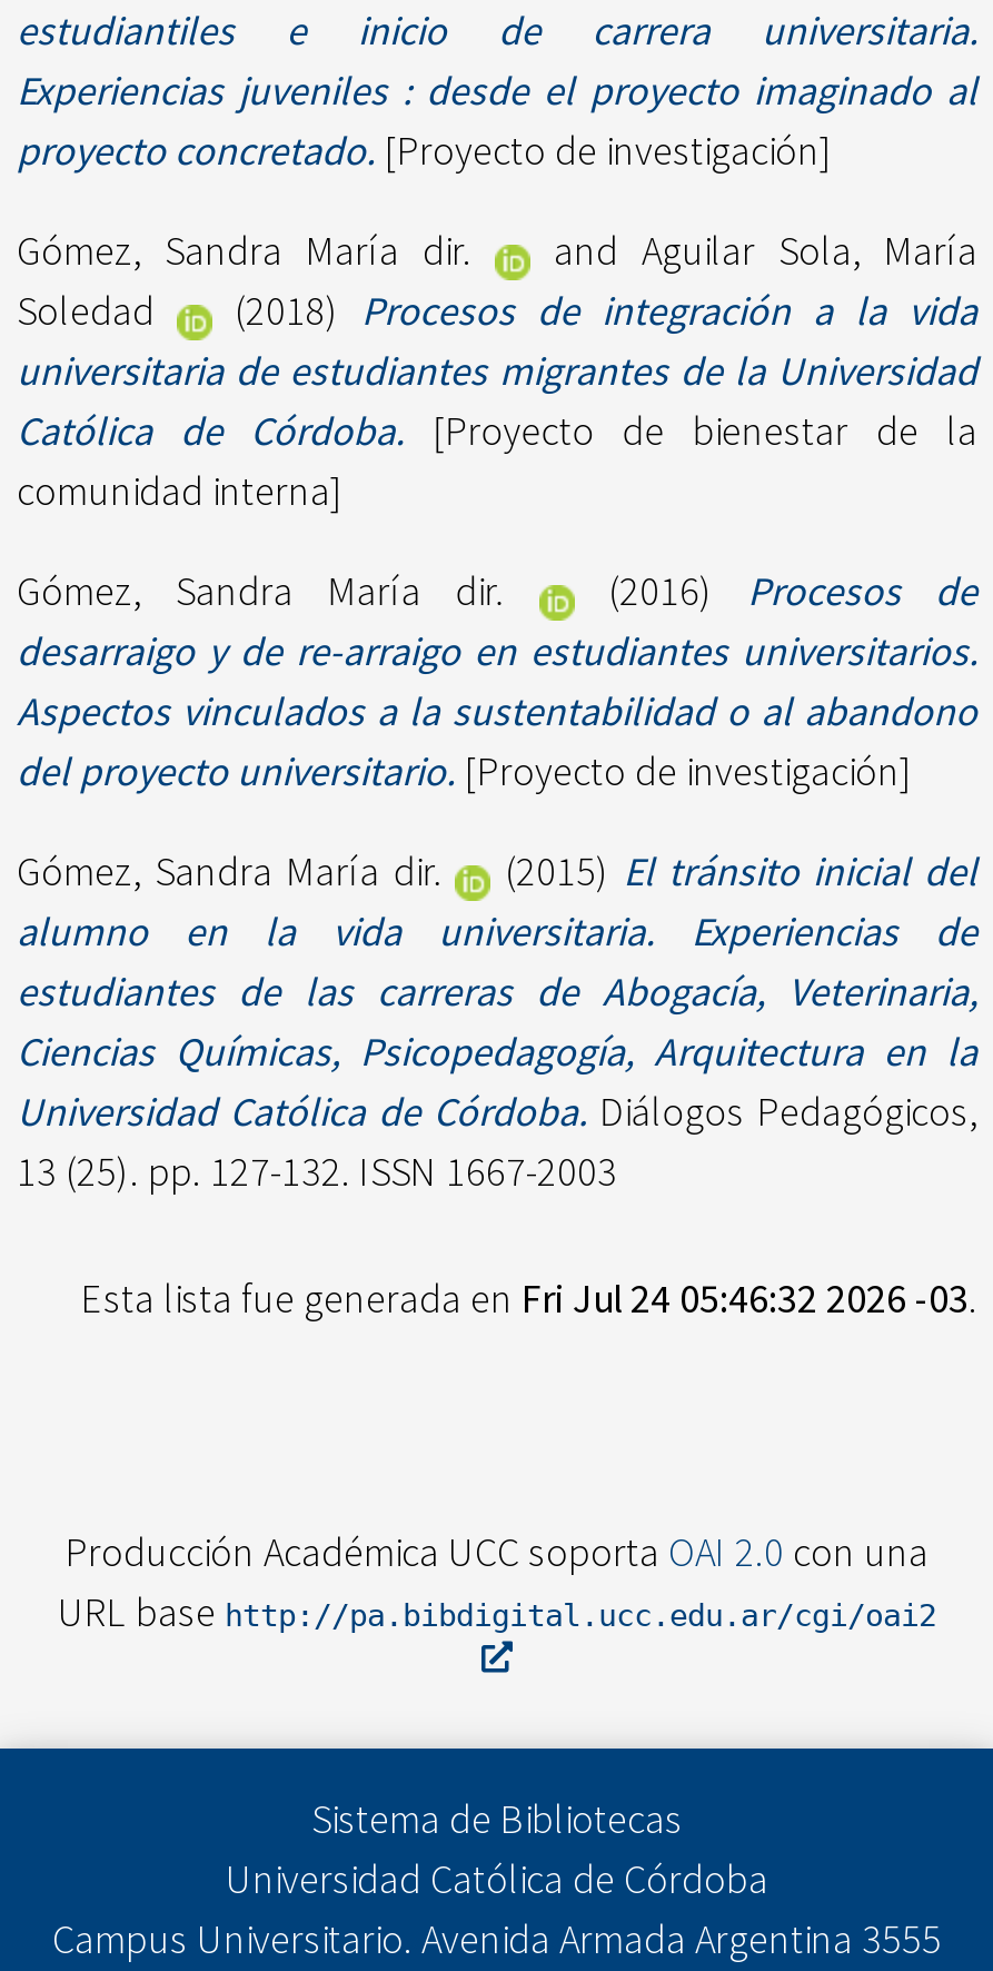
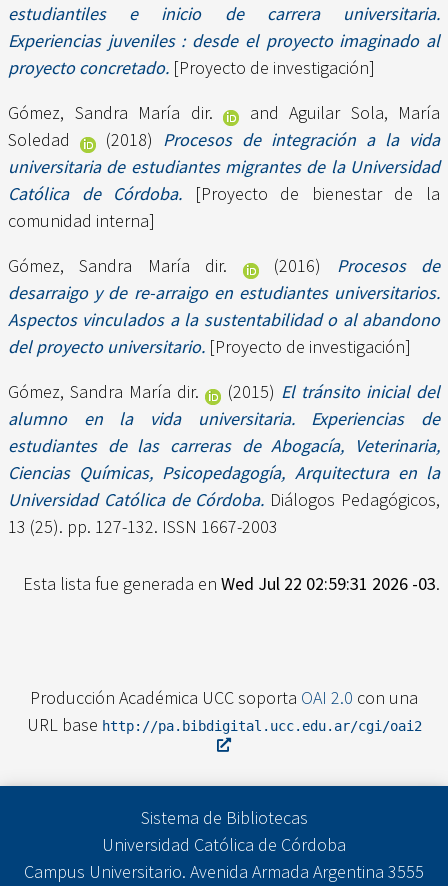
- Esta lista fue generada en Fri Jul 24 05:46:32 2026 -03.
+ Esta lista fue generada en Wed Jul 22 02:59:31 2026 -03.
